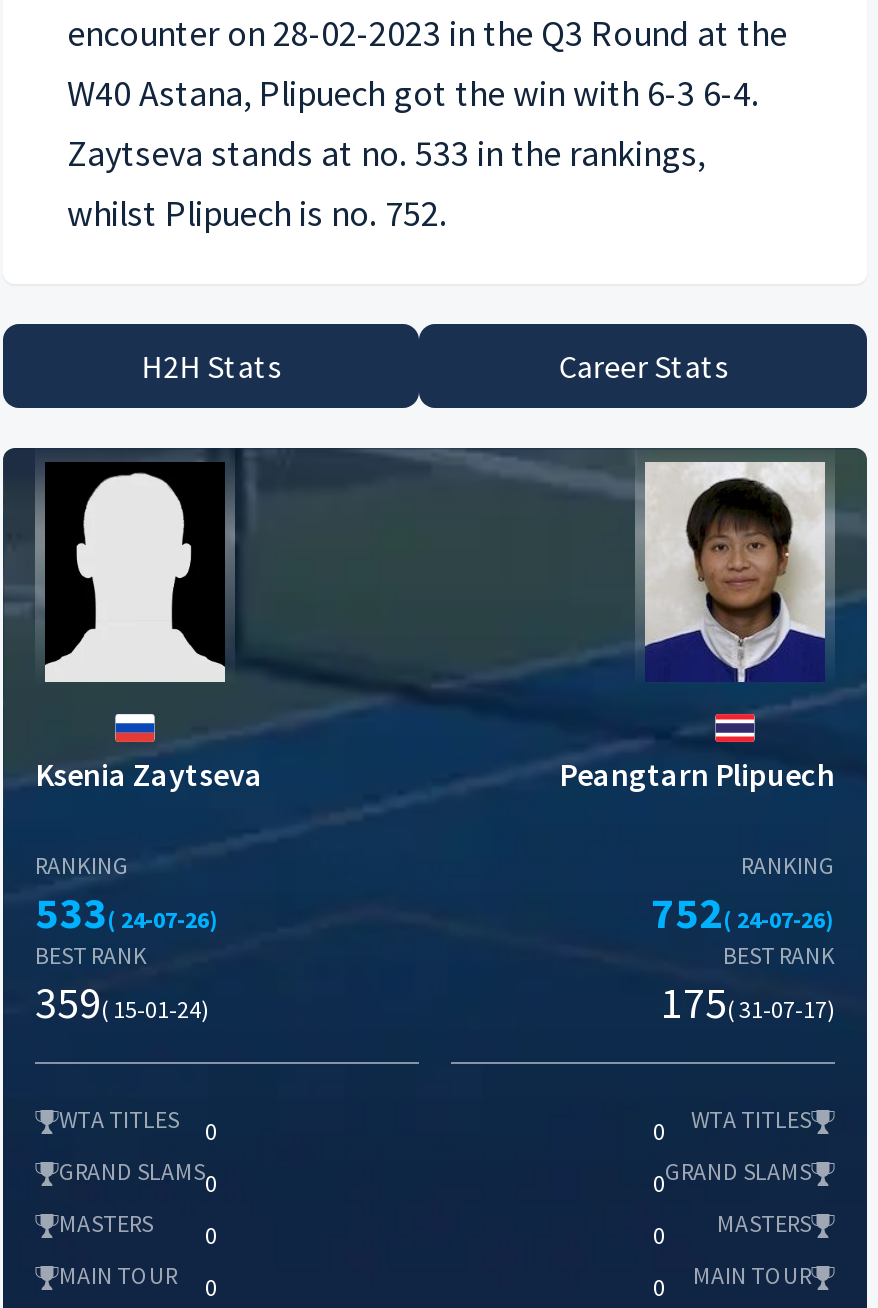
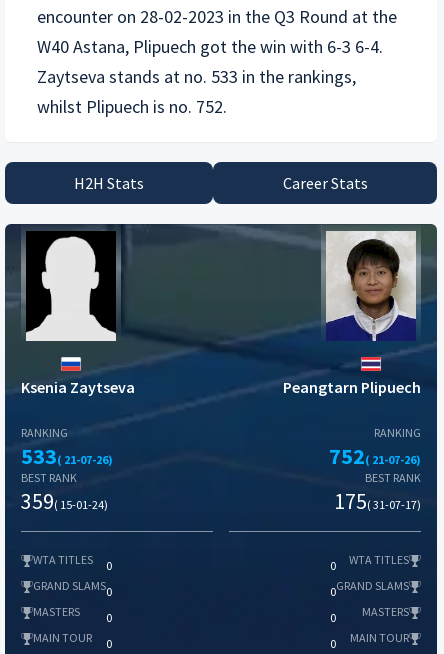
- 533( 24-07-26)
+ 533( 21-07-26)

- 752( 24-07-26)
+ 752( 21-07-26)
